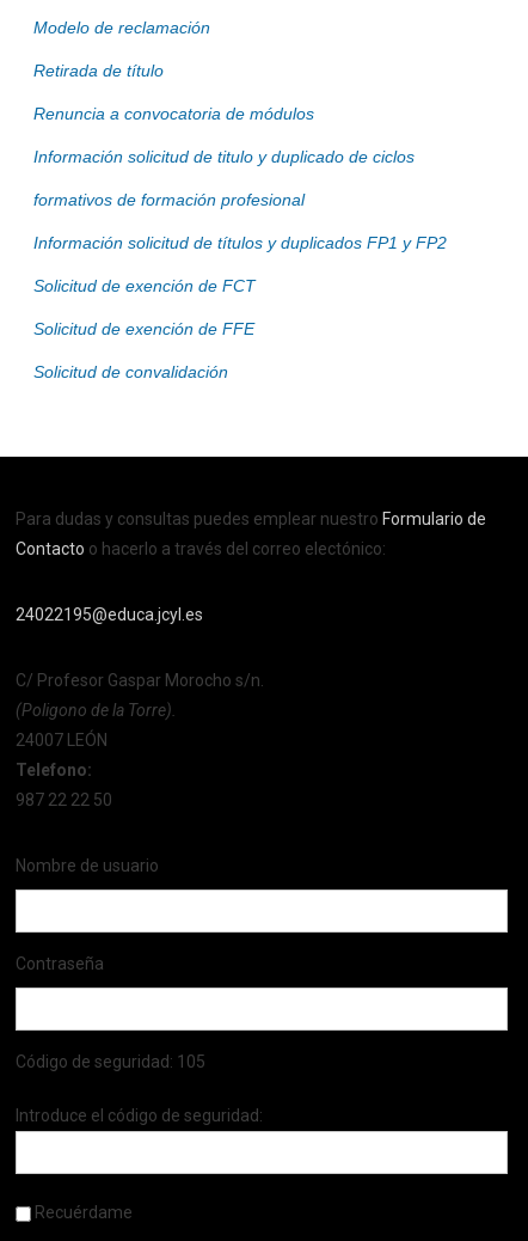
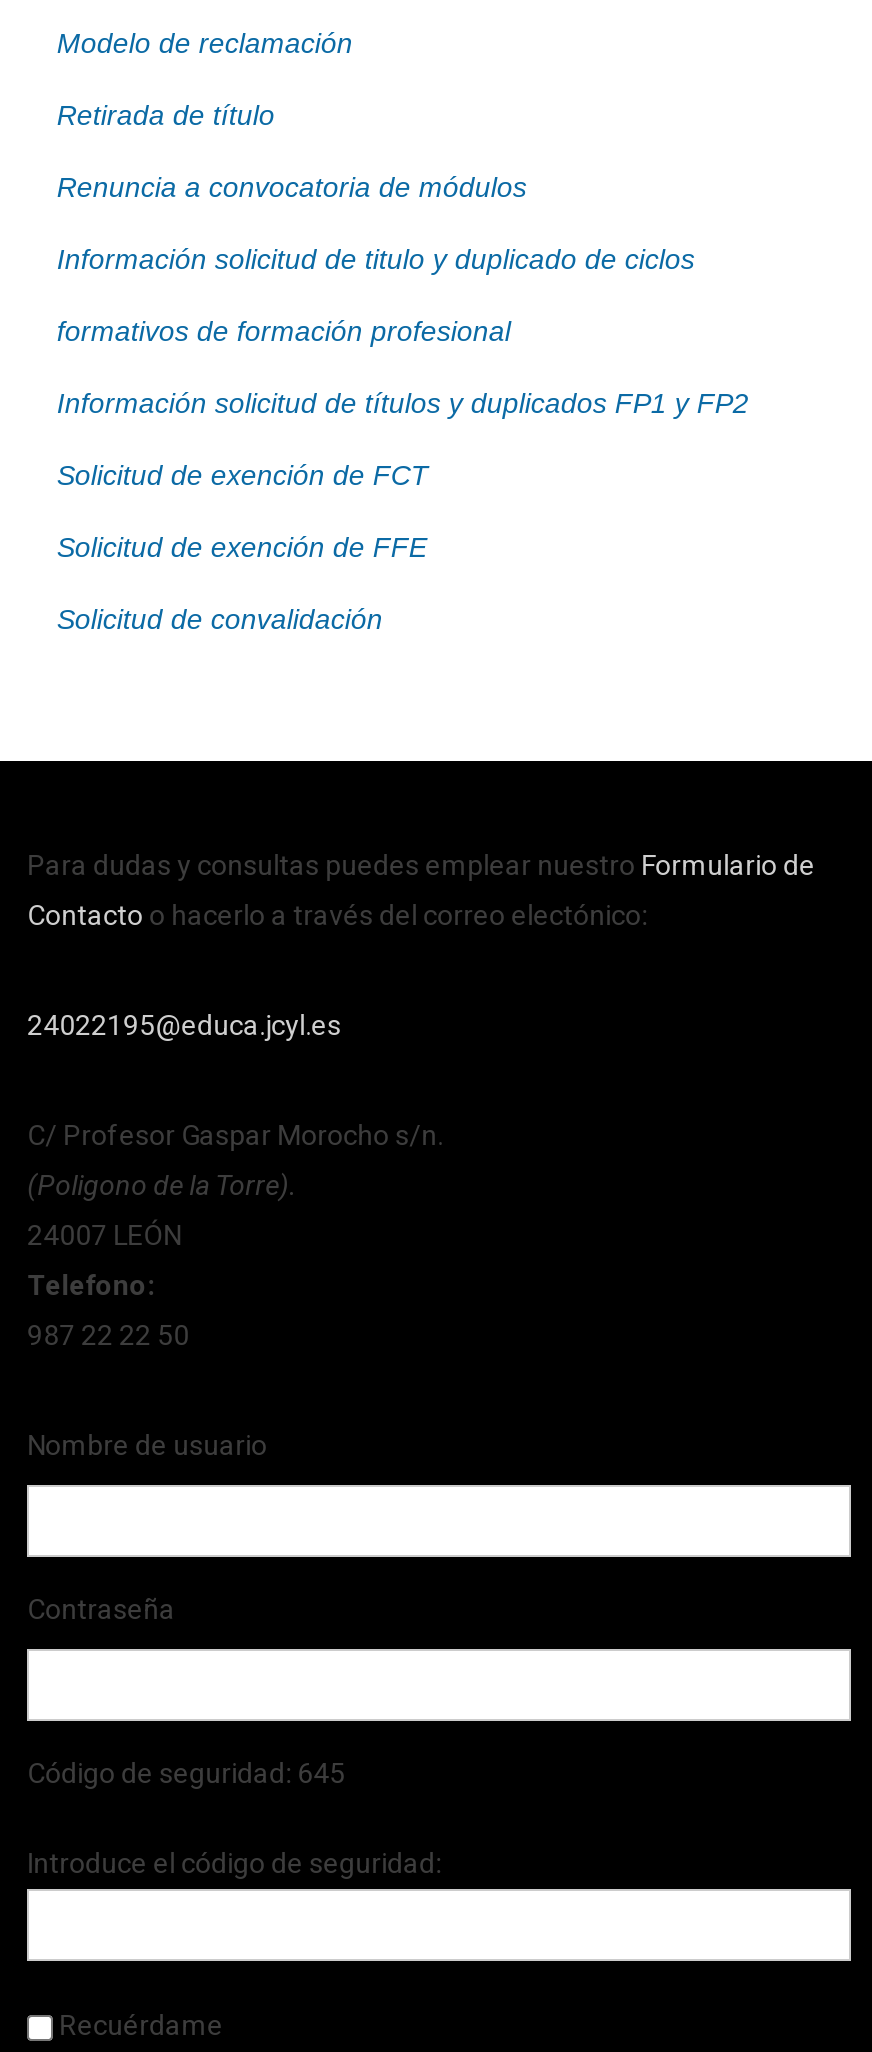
- Código de seguridad: 105
+ Código de seguridad: 645
